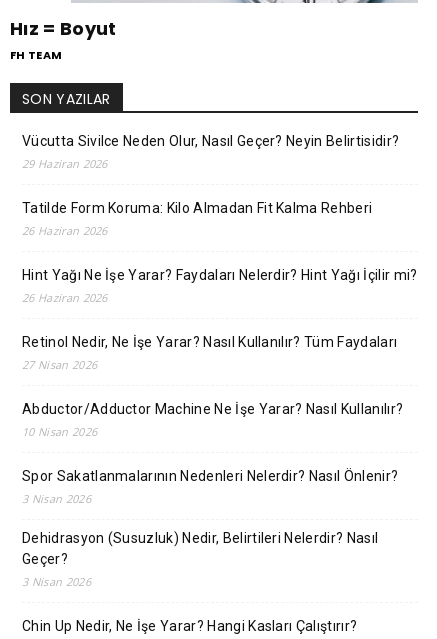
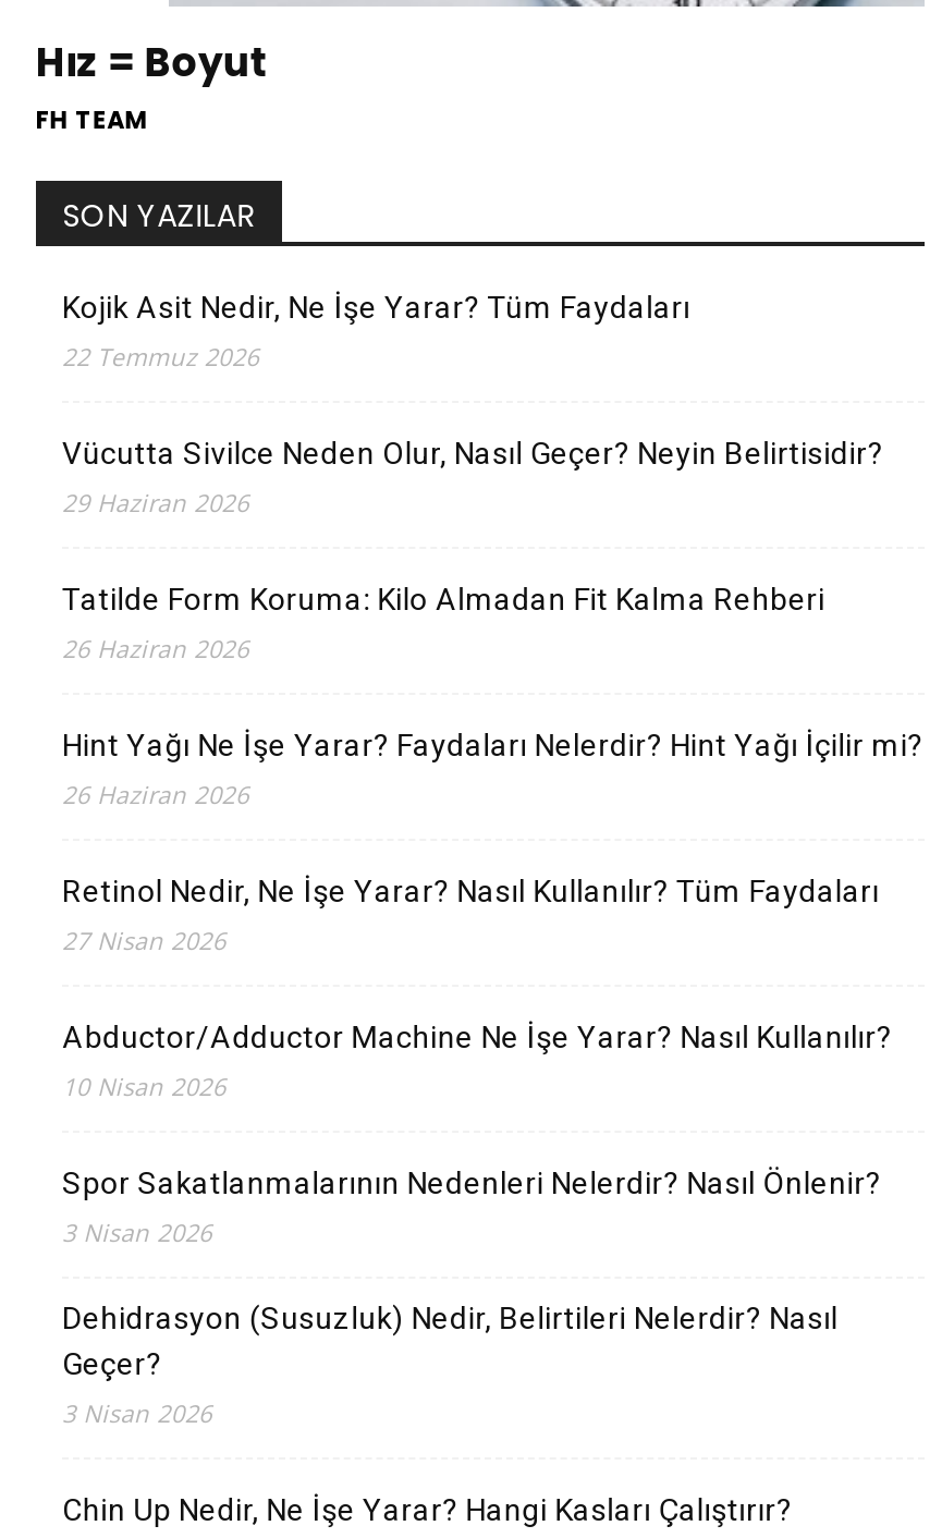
+ Kojik Asit Nedir, Ne İşe Yarar? Tüm Faydaları
+ 22 Temmuz 2026
